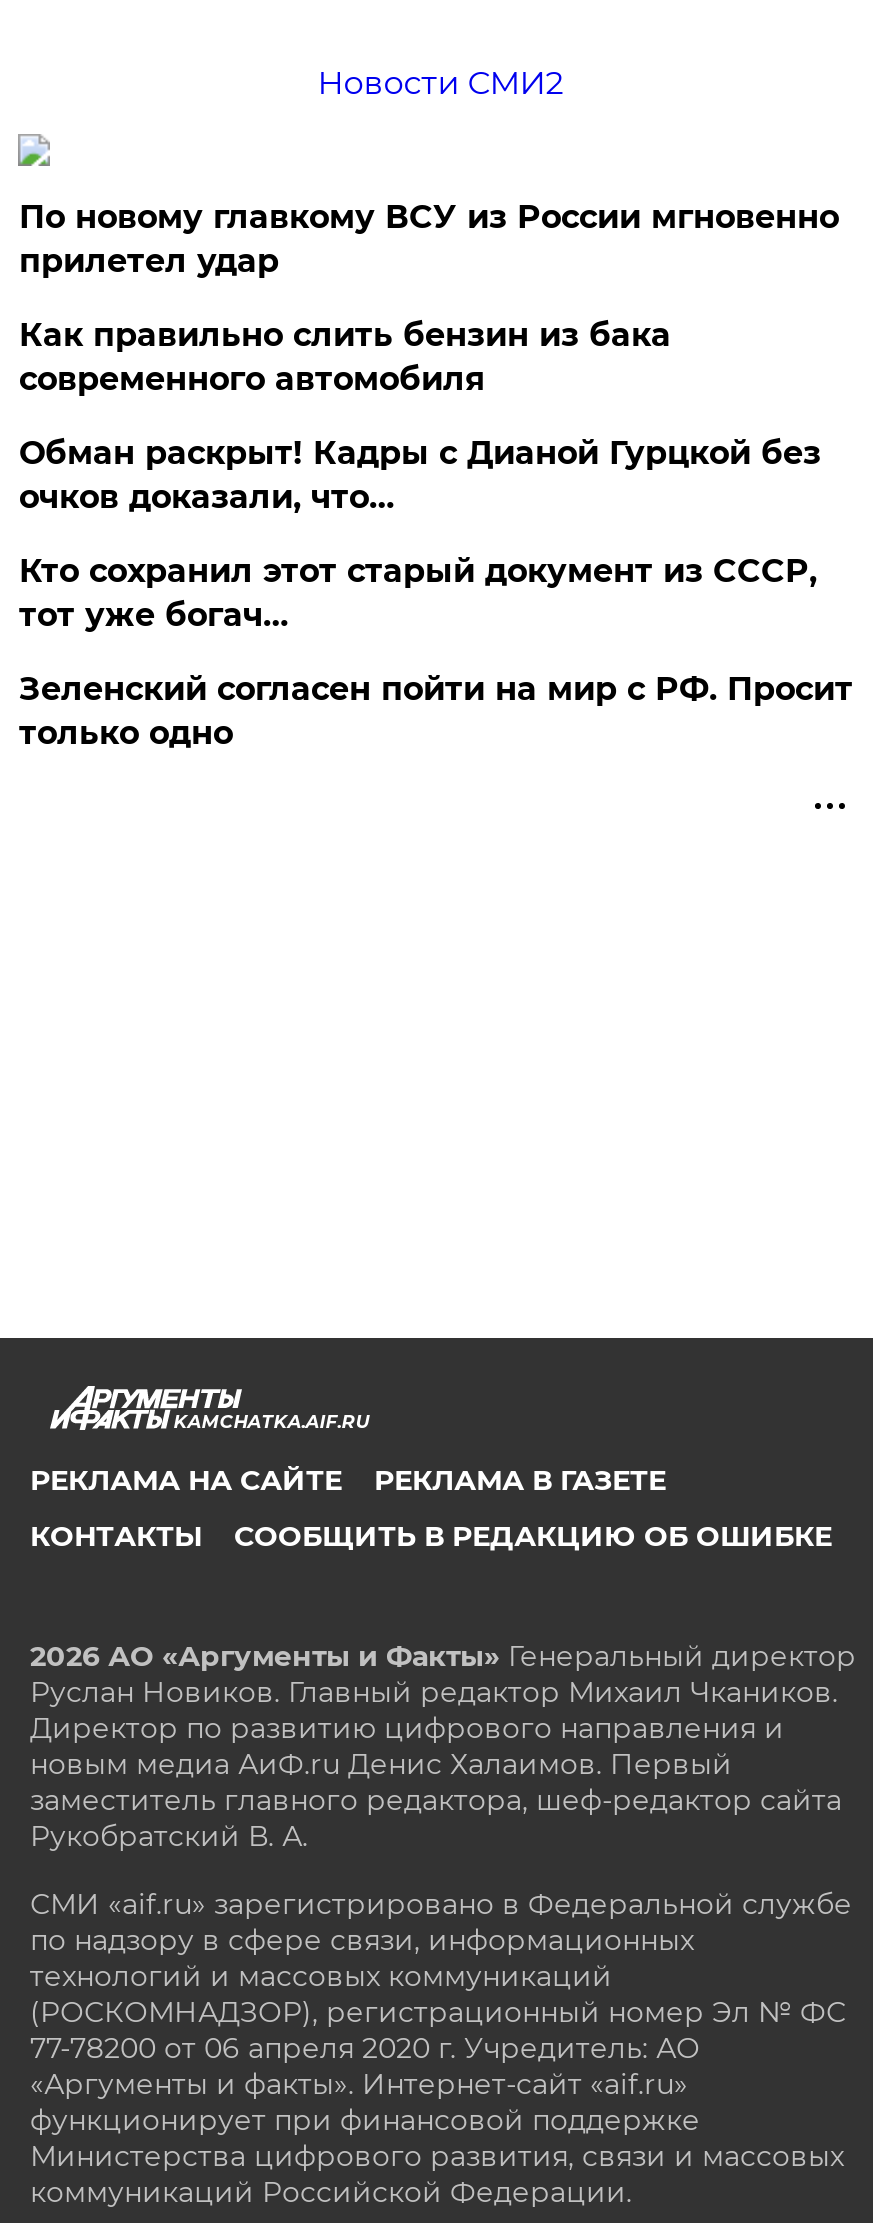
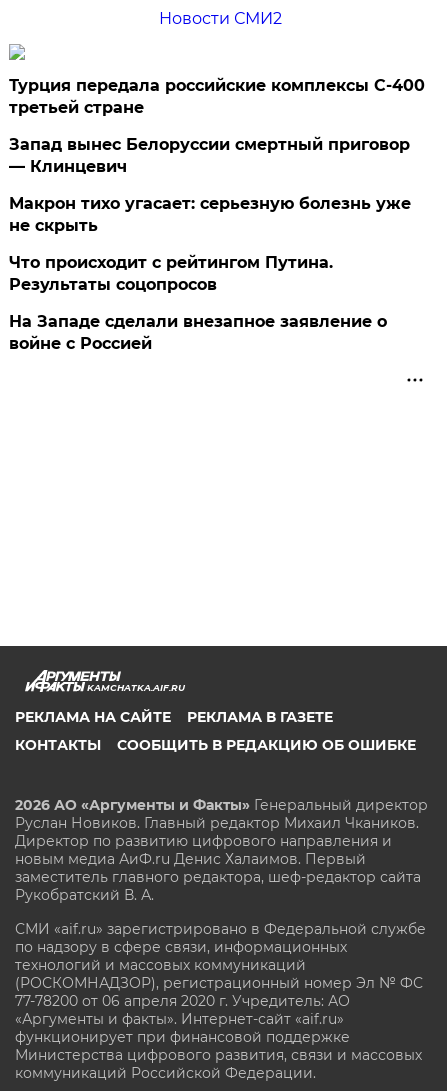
- По новому главкому ВСУ из России мгновенно
- прилетел удар
+ Турция передала российские комплексы С-400
+ третьей стране

- Как правильно слить бензин из бака
- современного автомобиля
+ Запад вынес Белоруссии смертный приговор
+ — Клинцевич

- Обман раскрыт! Кадры с Дианой Гурцкой без
- очков доказали, что…
+ Макрон тихо угасает: серьезную болезнь уже
+ не скрыть

- Кто сохранил этот старый документ из СССР,
- тот уже богач…
+ Что происходит с рейтингом Путина.
+ Результаты соцопросов

- Зеленский согласен пойти на мир с РФ. Просит
- только одно
+ На Западе сделали внезапное заявление о
+ войне с Россией
